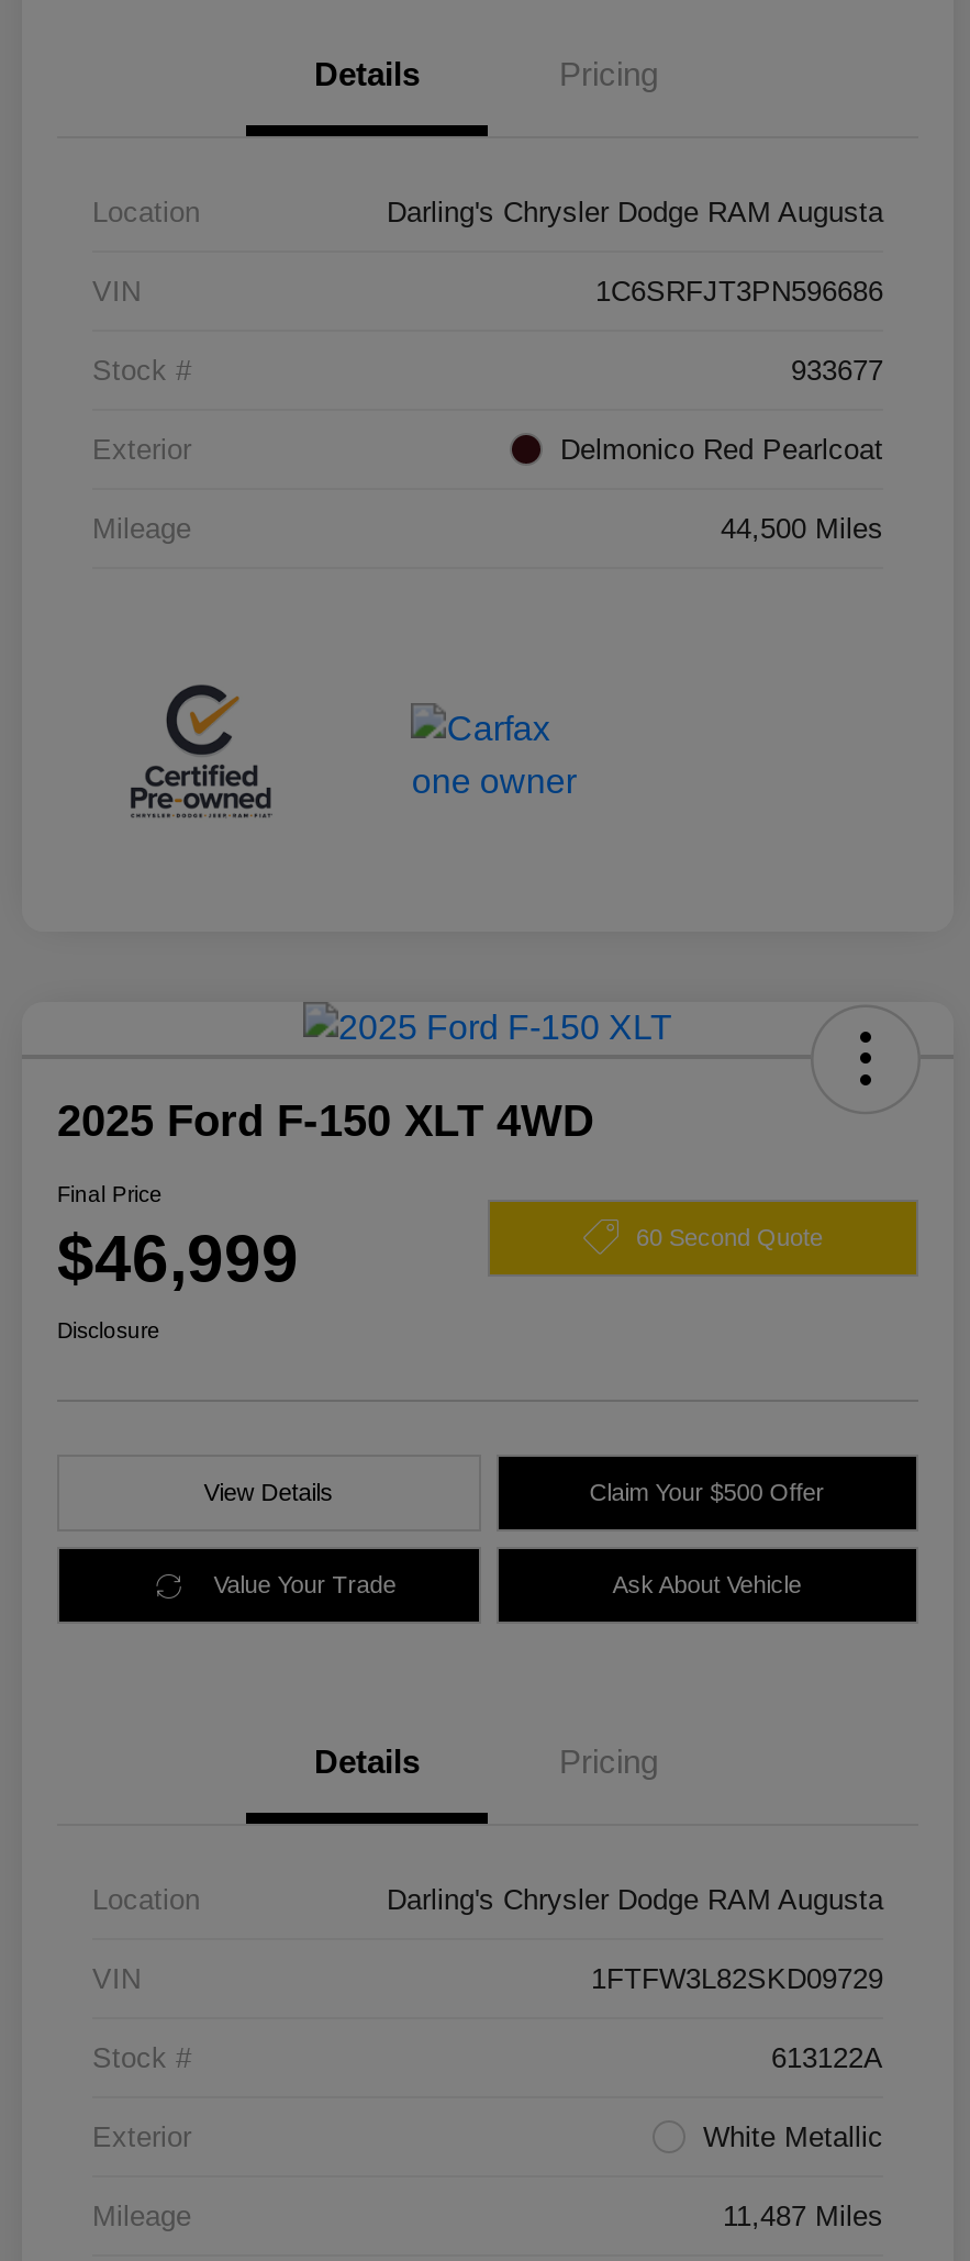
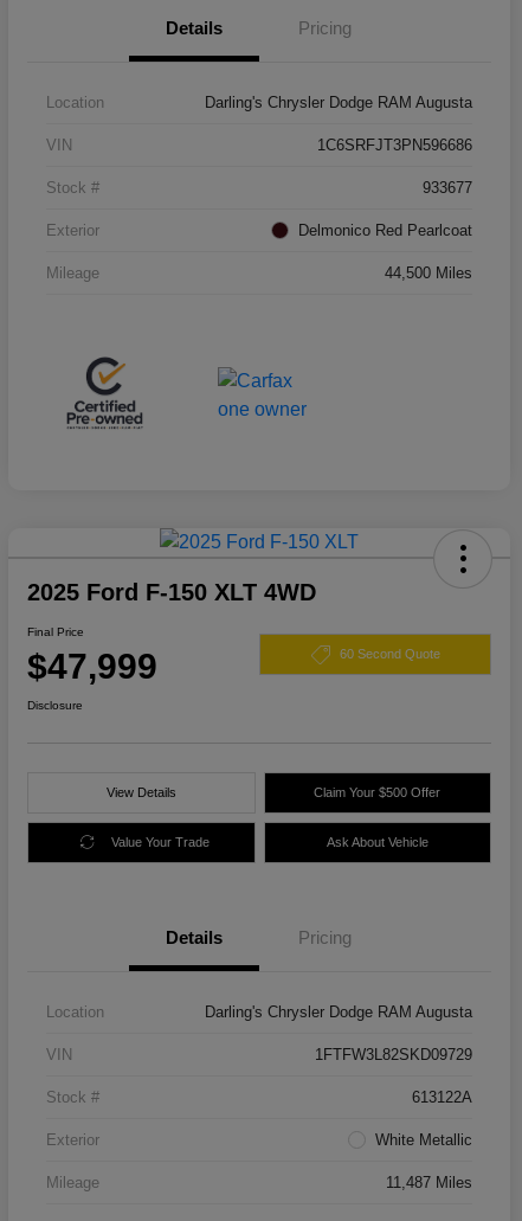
- $46,999
+ $47,999
